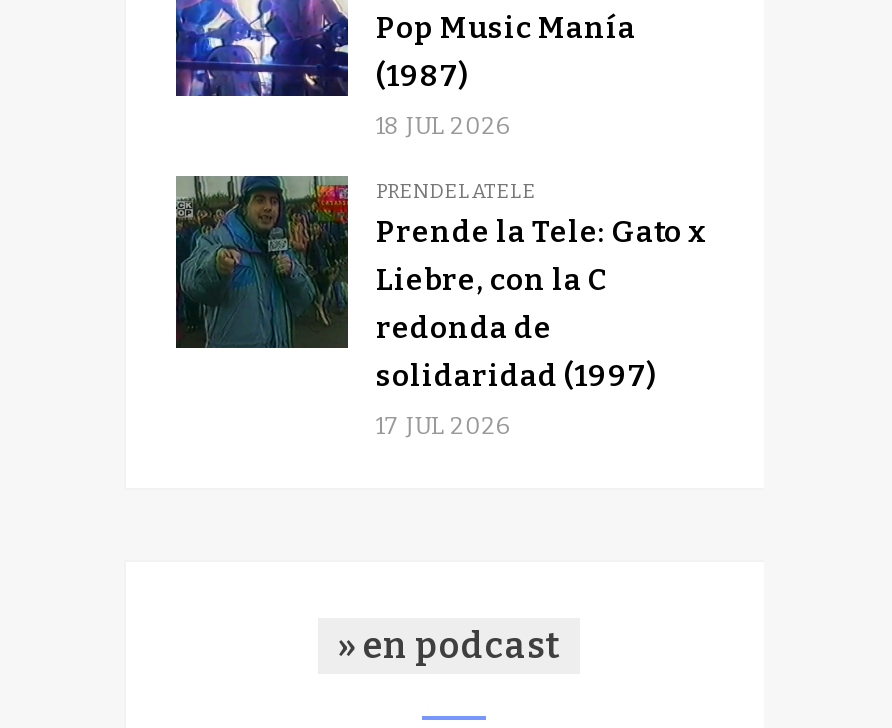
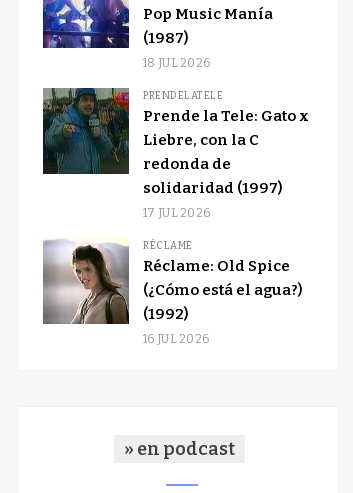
+ [image]
+ RÉCLAME
+ Réclame: Old Spice
+ (¿Cómo está el agua?)
+ (1992)
+ 16 JUL 2026
